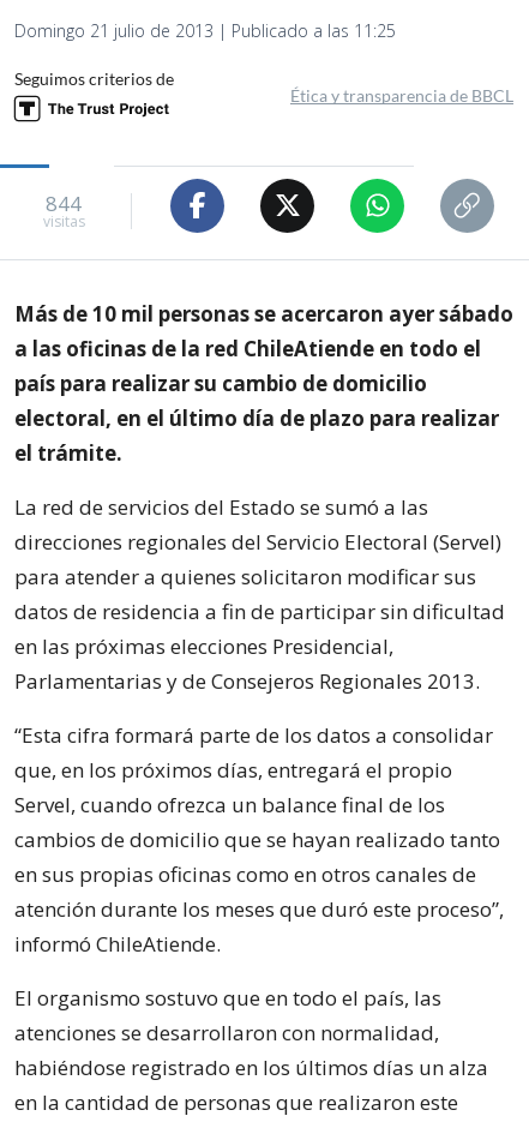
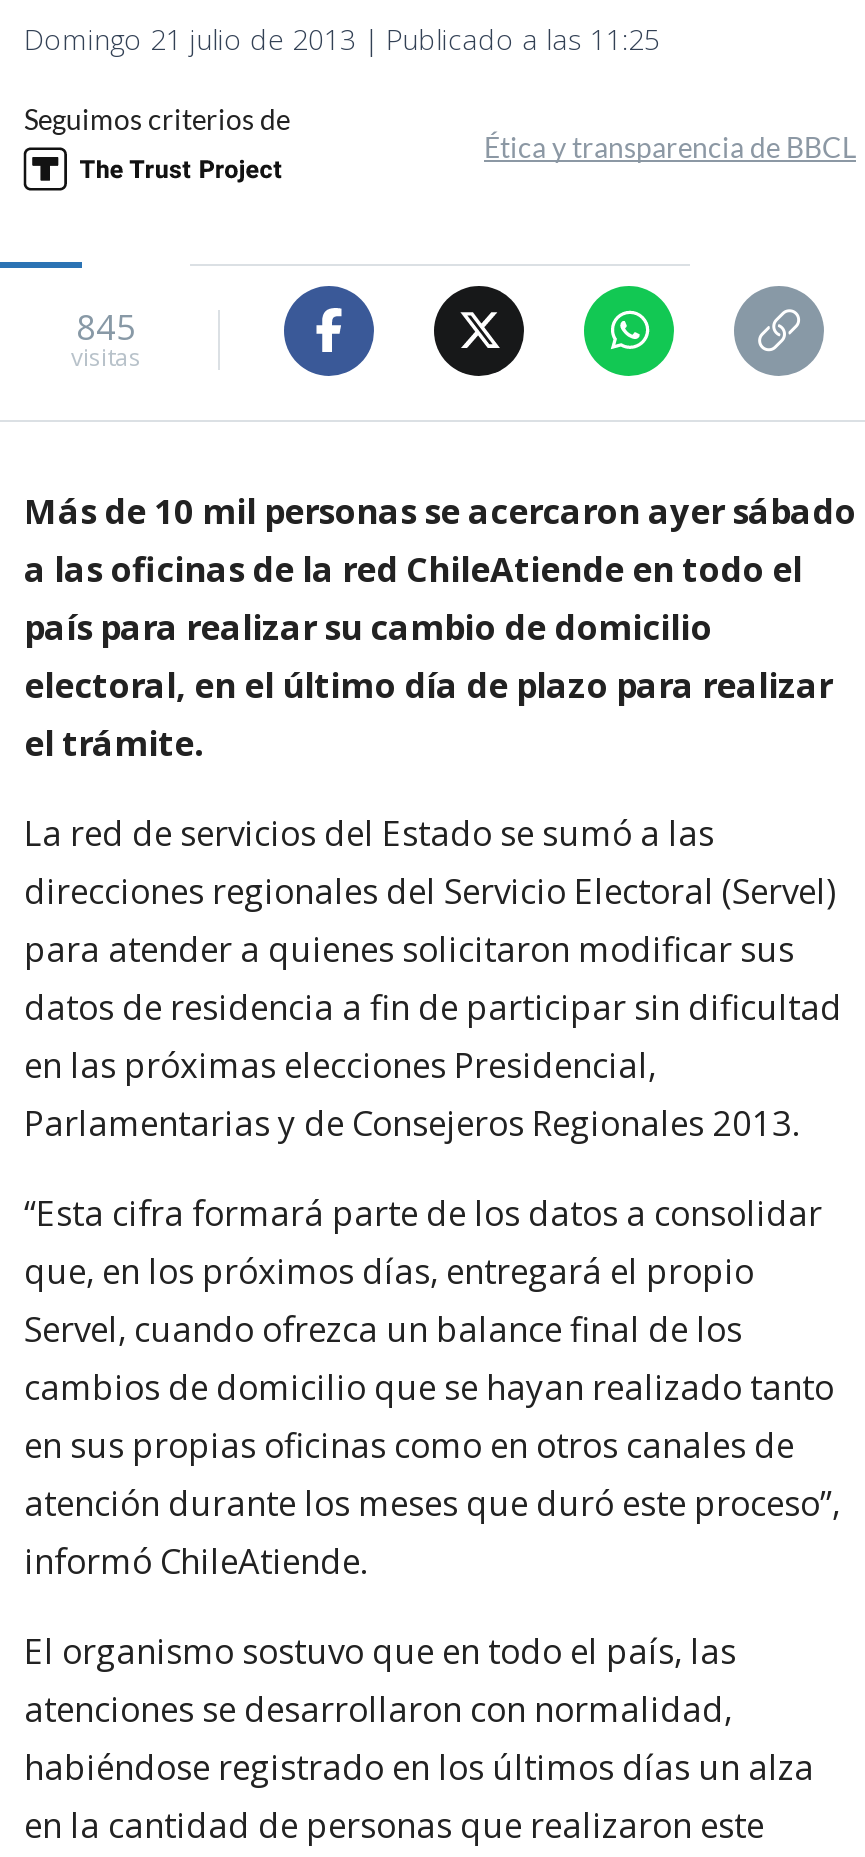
- 844
+ 845
